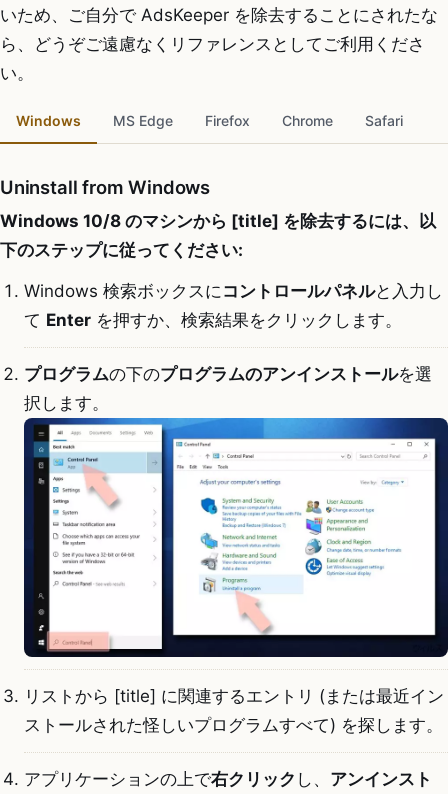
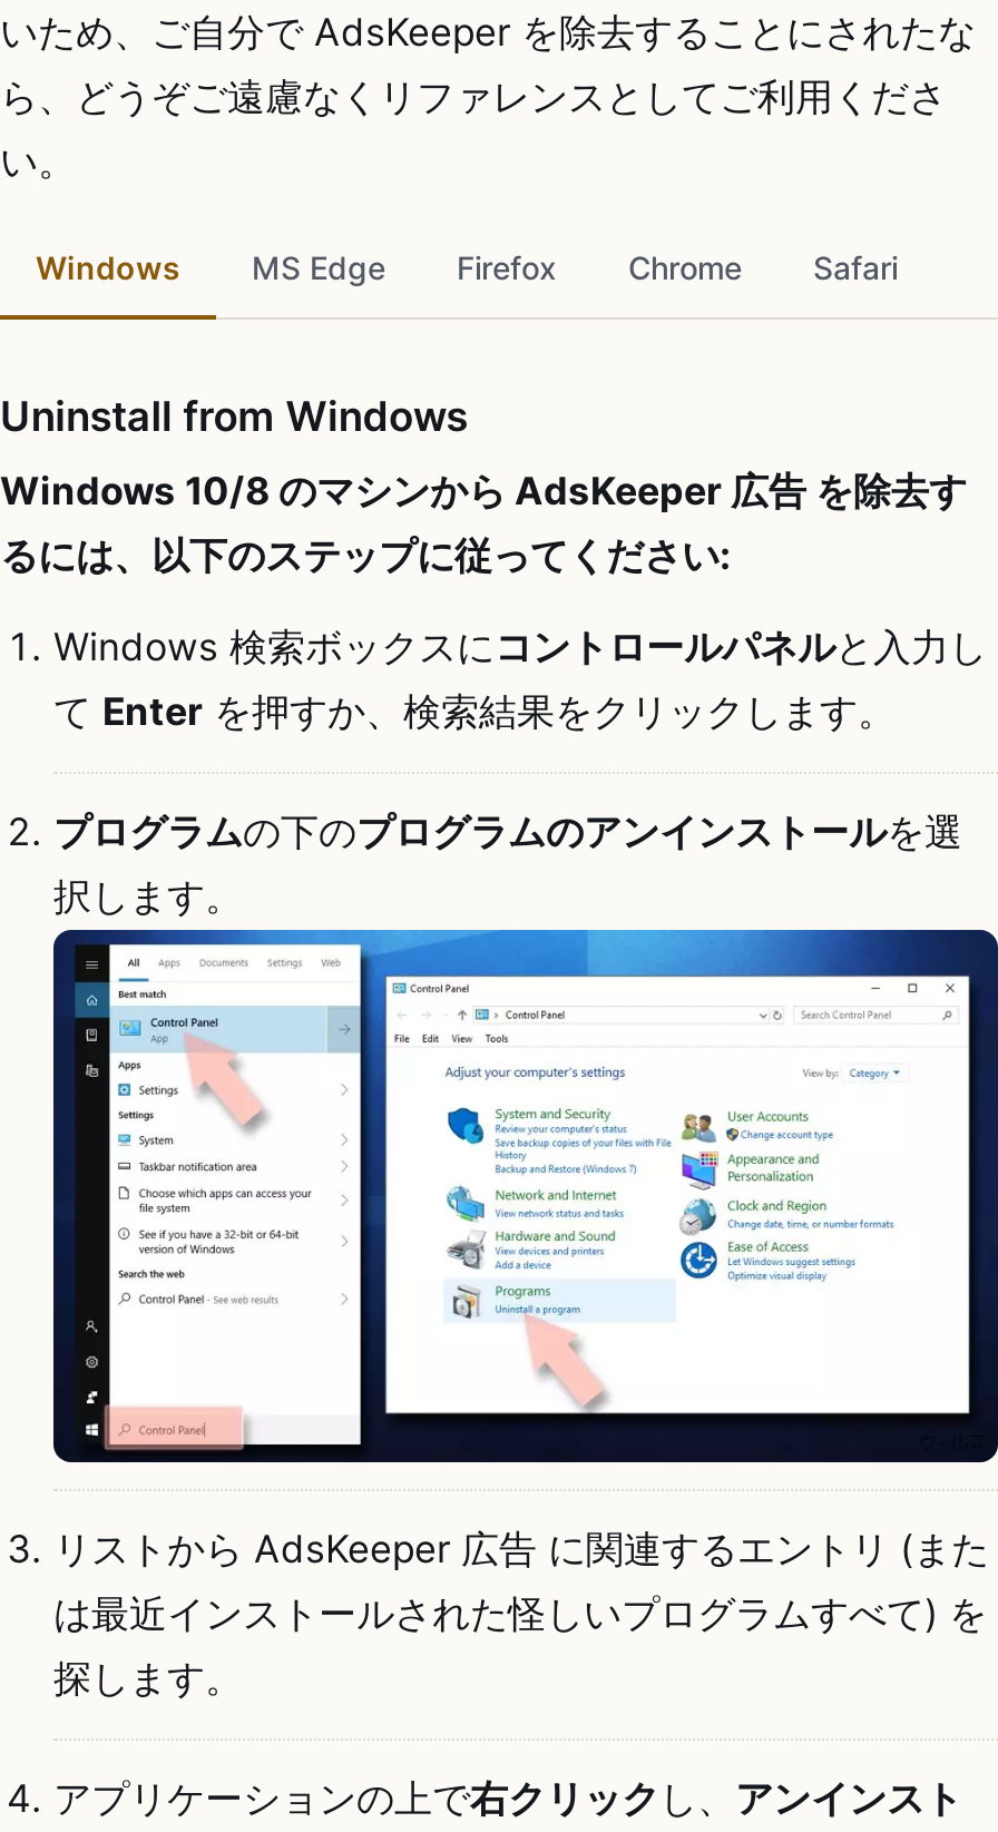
- Windows 10/8 のマシンから [title] を除去するには、以
- 下のステップに従ってください:
+ Windows 10/8 のマシンから AdsKeeper 広告 を除去す
+ るには、以下のステップに従ってください:

- リストから [title] に関連するエントリ (または最近イン
- ストールされた怪しいプログラムすべて) を探します。
+ リストから AdsKeeper 広告 に関連するエントリ (また
+ は最近インストールされた怪しいプログラムすべて) を
+ 探します。
